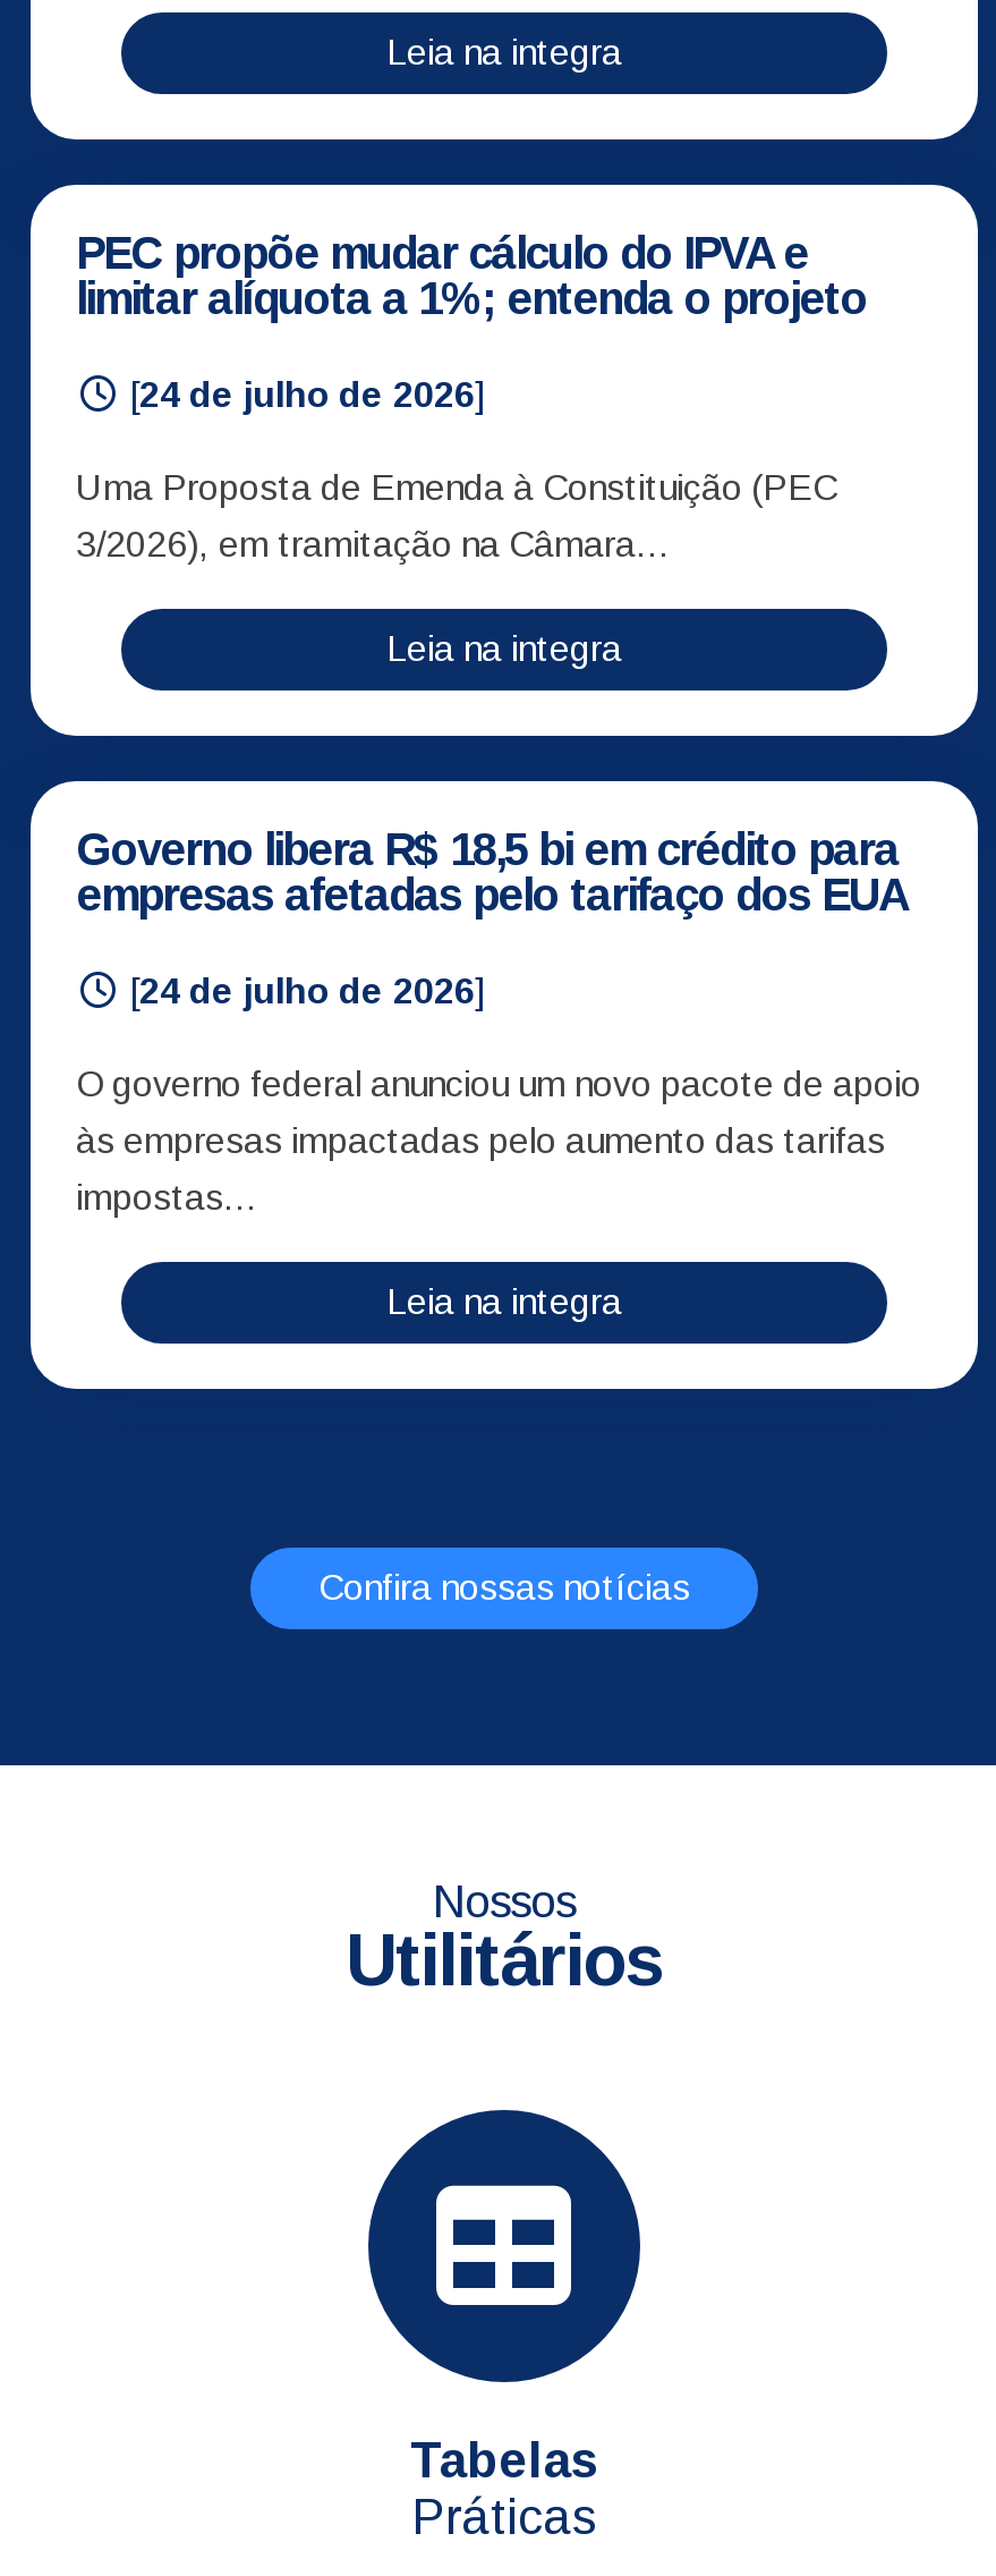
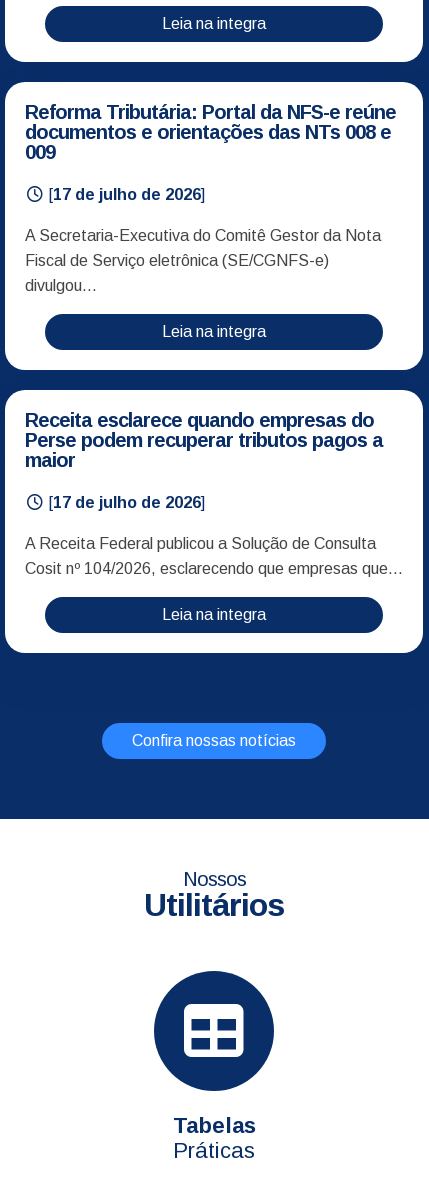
- PEC propõe mudar cálculo do IPVA e
- limitar alíquota a 1%; entenda o projeto
- [24 de julho de 2026]
- Uma Proposta de Emenda à Constituição (PEC
- 3/2026), em tramitação na Câmara...
+ Reforma Tributária: Portal da NFS-e reúne
+ documentos e orientações das NTs 008 e
+ 009
+ [17 de julho de 2026]
+ A Secretaria-Executiva do Comitê Gestor da Nota
+ Fiscal de Serviço eletrônica (SE/CGNFS-e)
+ divulgou...

- Governo libera R$ 18,5 bi em crédito para
- empresas afetadas pelo tarifaço dos EUA
- [24 de julho de 2026]
- O governo federal anunciou um novo pacote de apoio
- às empresas impactadas pelo aumento das tarifas
- impostas...
+ Receita esclarece quando empresas do
+ Perse podem recuperar tributos pagos a
+ maior
+ [17 de julho de 2026]
+ A Receita Federal publicou a Solução de Consulta
+ Cosit nº 104/2026, esclarecendo que empresas que...
